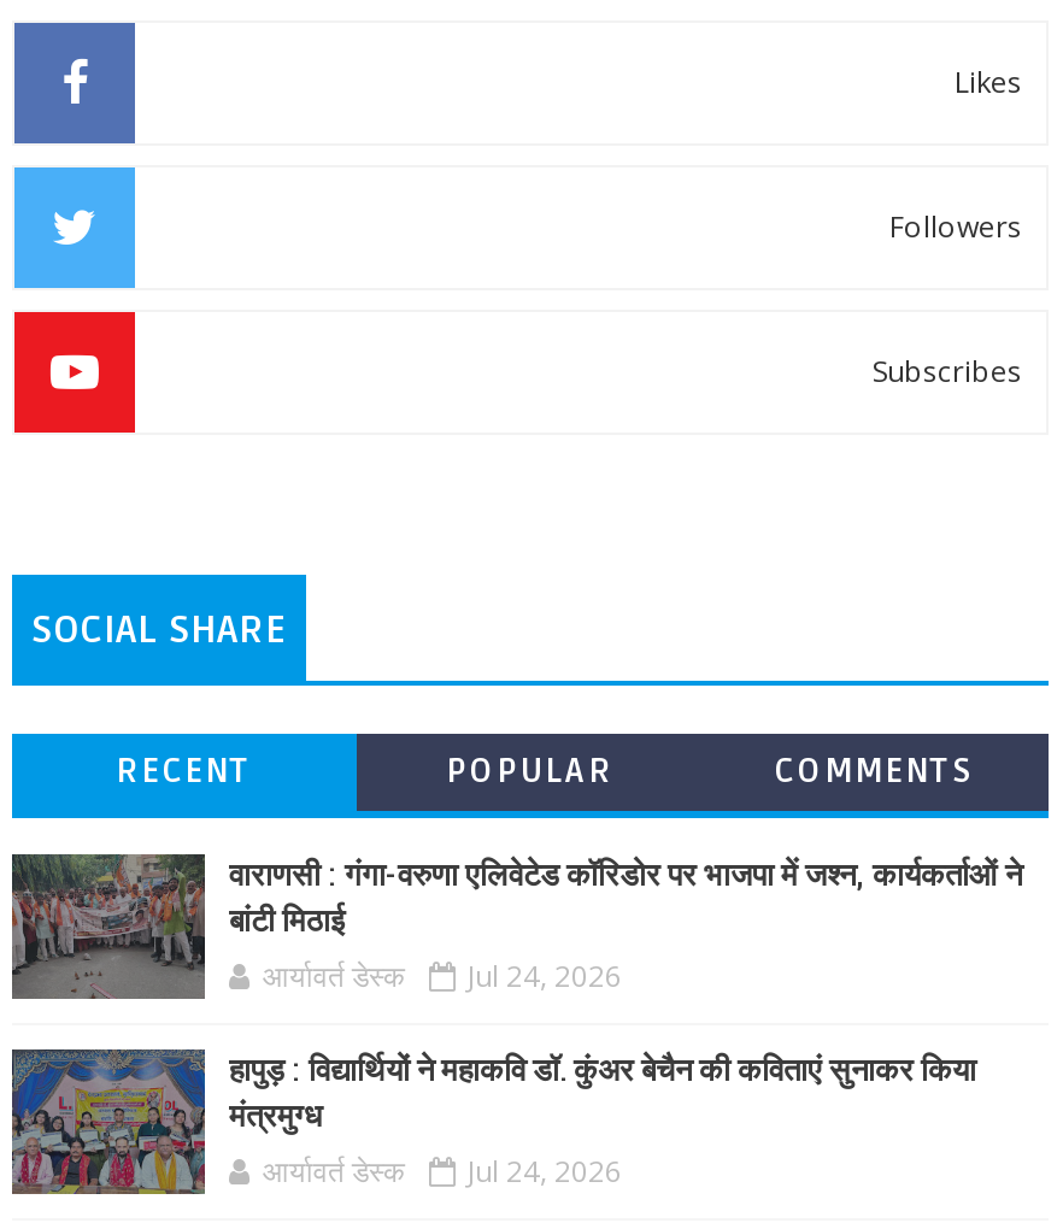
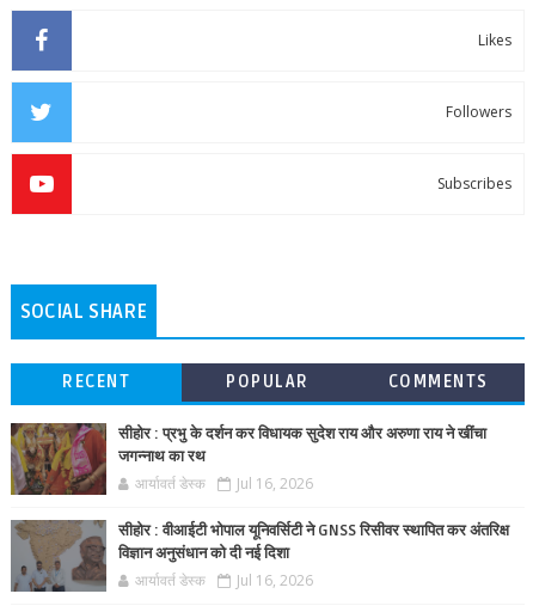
- [image]
- वाराणसी : गंगा-वरुणा एलिवेटेड कॉरिडोर पर भाजपा में जश्न, कार्यकर्ताओं ने
- बांटी मिठाई
+ [image]
+ सीहोर : प्रभु के दर्शन कर विधायक सुदेश राय और अरुणा राय ने खींचा
+ जगन्नाथ का रथ

- आर्यावर्त डेस्क Jul 24, 2026
+ आर्यावर्त डेस्क Jul 16, 2026

- [image]
- हापुड़ : विद्यार्थियों ने महाकवि डाॅ. कुंअर बेचैन की कविताएं सुनाकर किया
- मंत्रमुग्ध
+ [image]
+ सीहोर : वीआईटी भोपाल यूनिवर्सिटी ने GNSS रिसीवर स्थापित कर अंतरिक्ष
+ विज्ञान अनुसंधान को दी नई दिशा

- आर्यावर्त डेस्क Jul 24, 2026
+ आर्यावर्त डेस्क Jul 16, 2026
